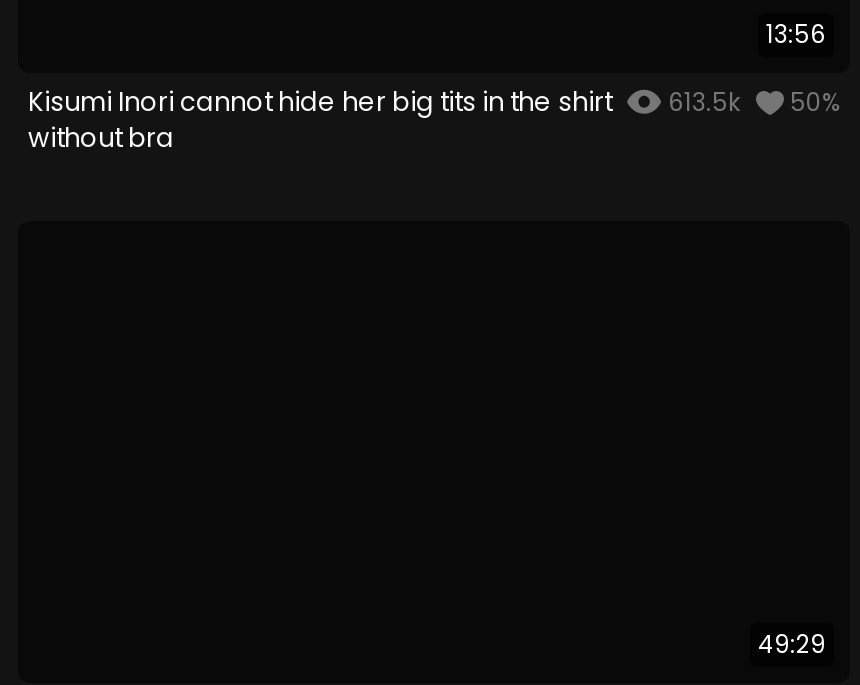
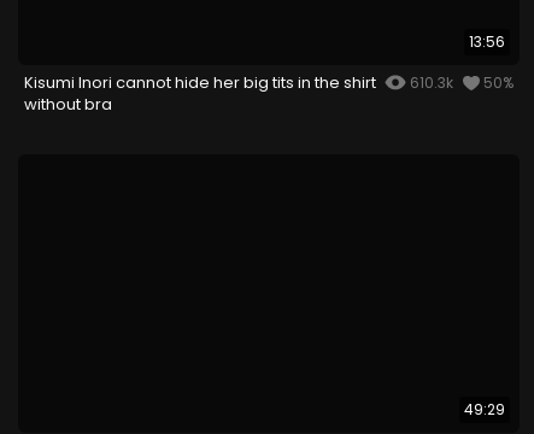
- Kisumi Inori cannot hide her big tits in the shirt 613.5k 50%
+ Kisumi Inori cannot hide her big tits in the shirt 610.3k 50%
